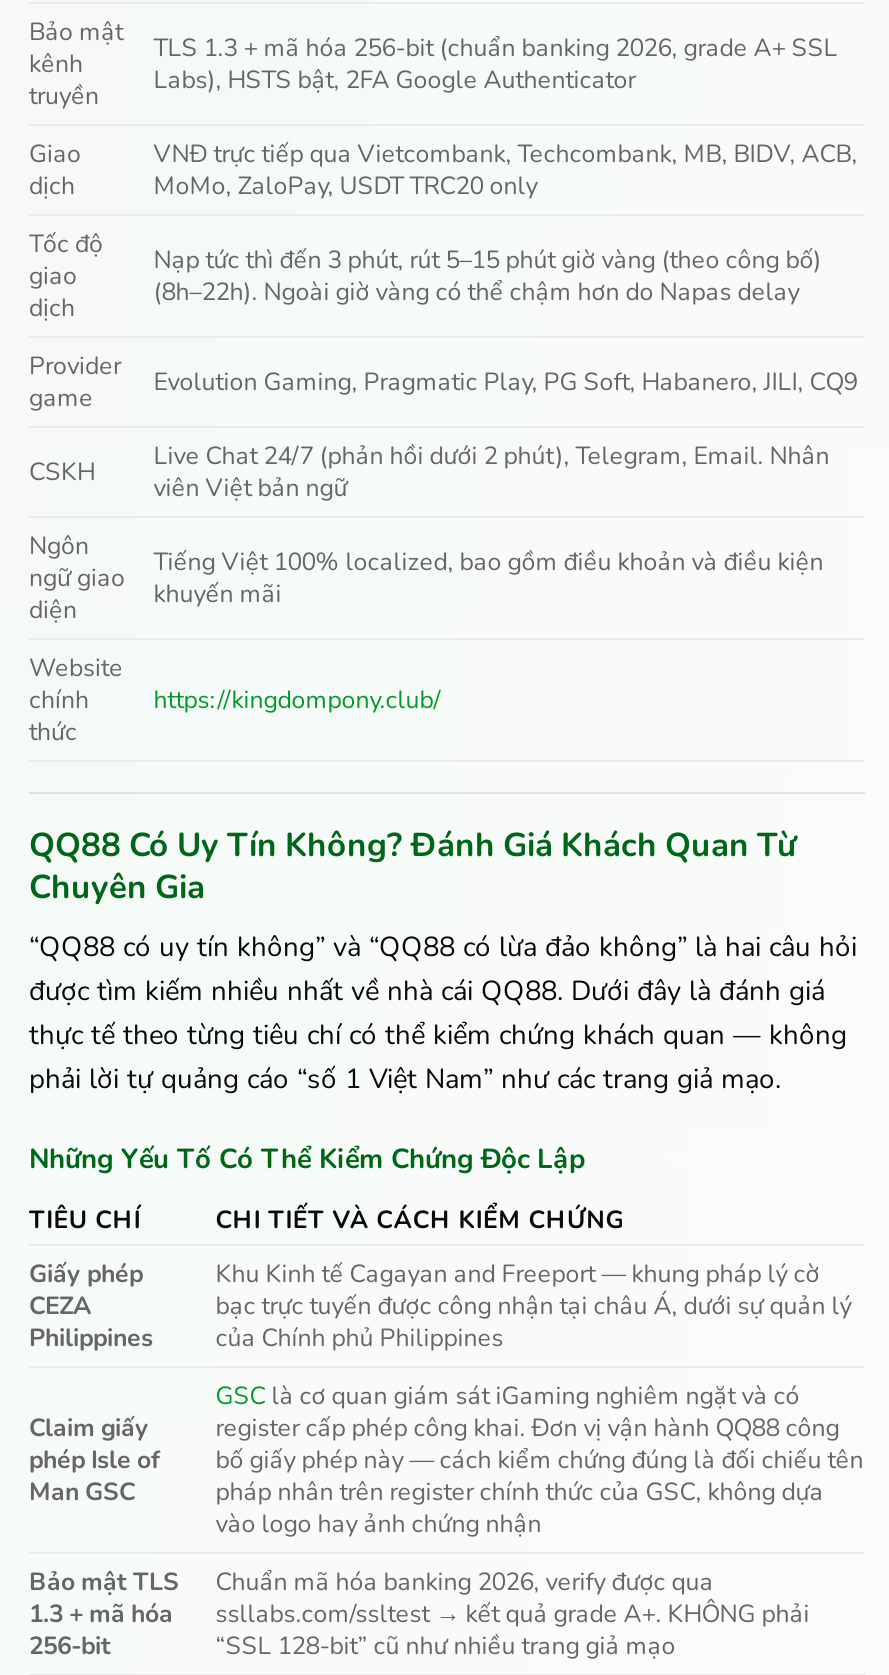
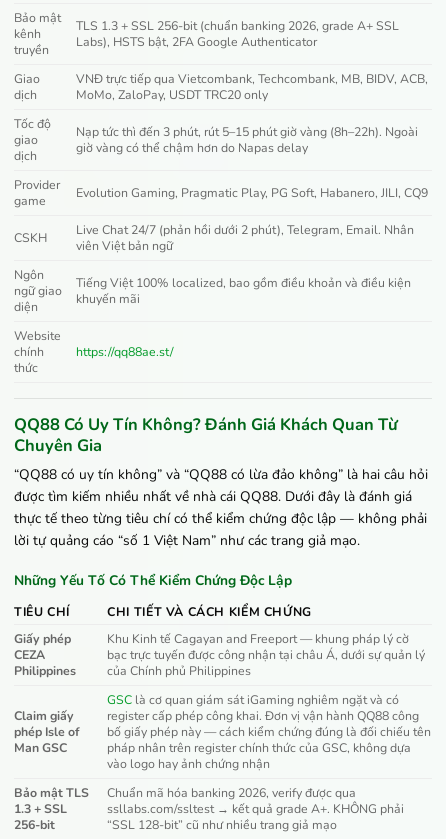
- TLS 1.3 + mã hóa 256-bit (chuẩn banking 2026, grade A+ SSL
+ TLS 1.3 + SSL 256-bit (chuẩn banking 2026, grade A+ SSL

- Nạp tức thì đến 3 phút, rút 5–15 phút giờ vàng (theo công bố)
- (8h–22h). Ngoài giờ vàng có thể chậm hơn do Napas delay
+ Nạp tức thì đến 3 phút, rút 5–15 phút giờ vàng (8h–22h). Ngoài
+ giờ vàng có thể chậm hơn do Napas delay

- https://kingdompony.club/
+ https://qq88ae.st/

- thực tế theo từng tiêu chí có thể kiểm chứng khách quan — không
- phải lời tự quảng cáo “số 1 Việt Nam” như các trang giả mạo.
+ thực tế theo từng tiêu chí có thể kiểm chứng độc lập — không phải
+ lời tự quảng cáo “số 1 Việt Nam” như các trang giả mạo.

- 1.3 + mã hóa
+ 1.3 + SSL
